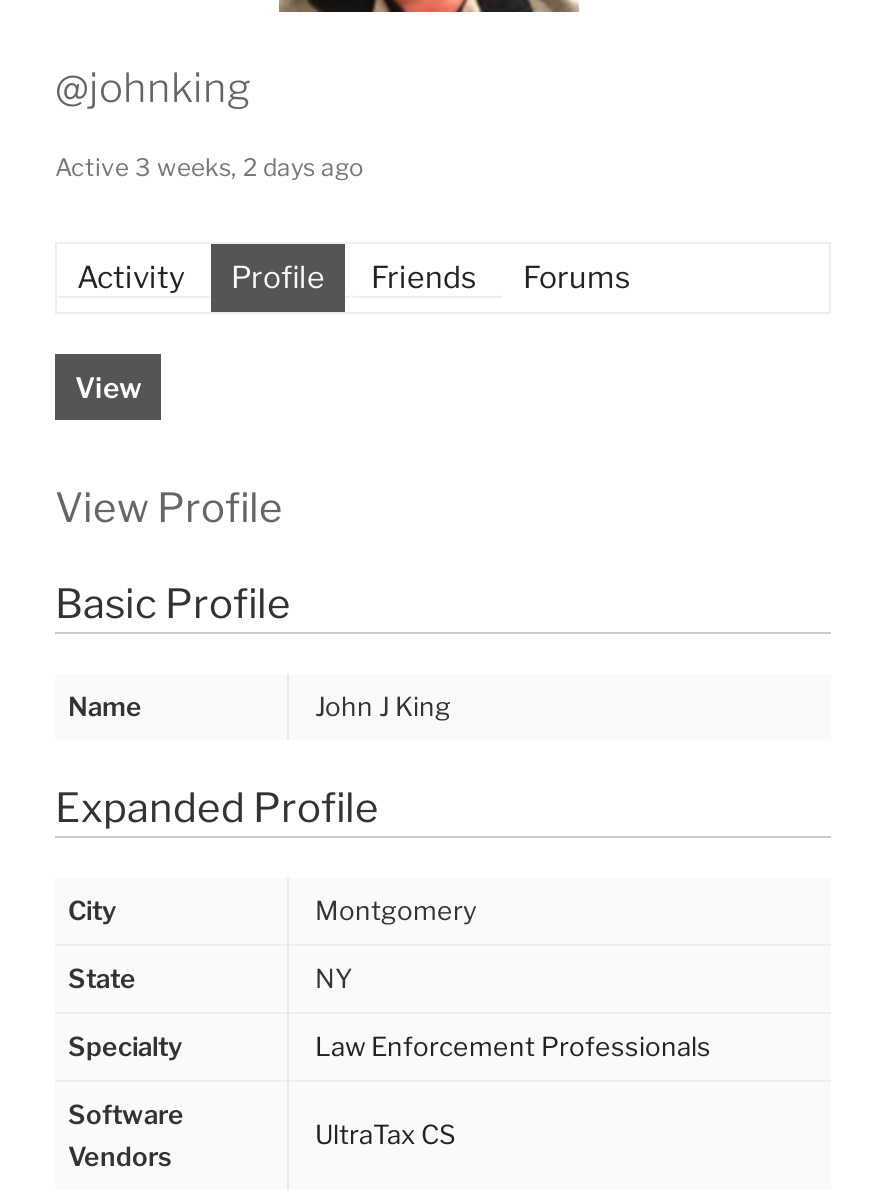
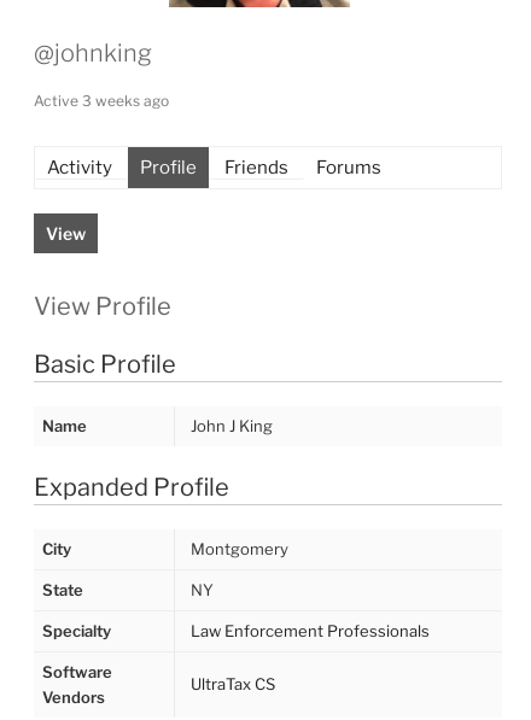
- Active 3 weeks, 2 days ago
+ Active 3 weeks ago
